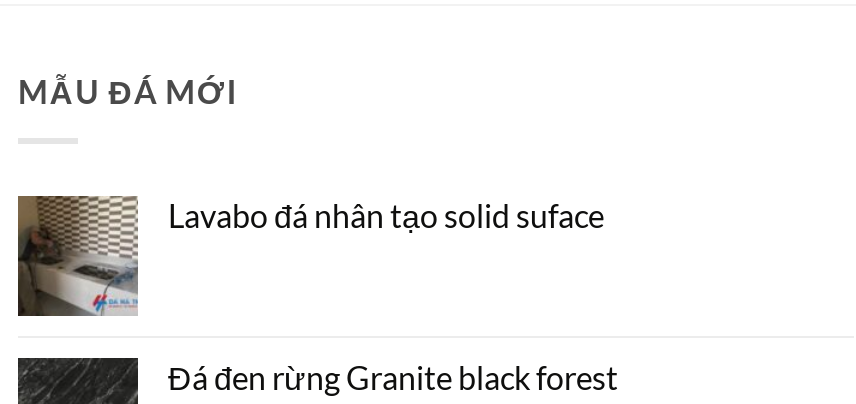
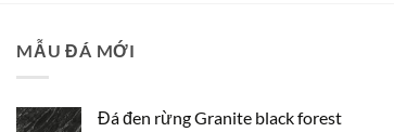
- [image]
- Lavabo đá nhân tạo solid suface
